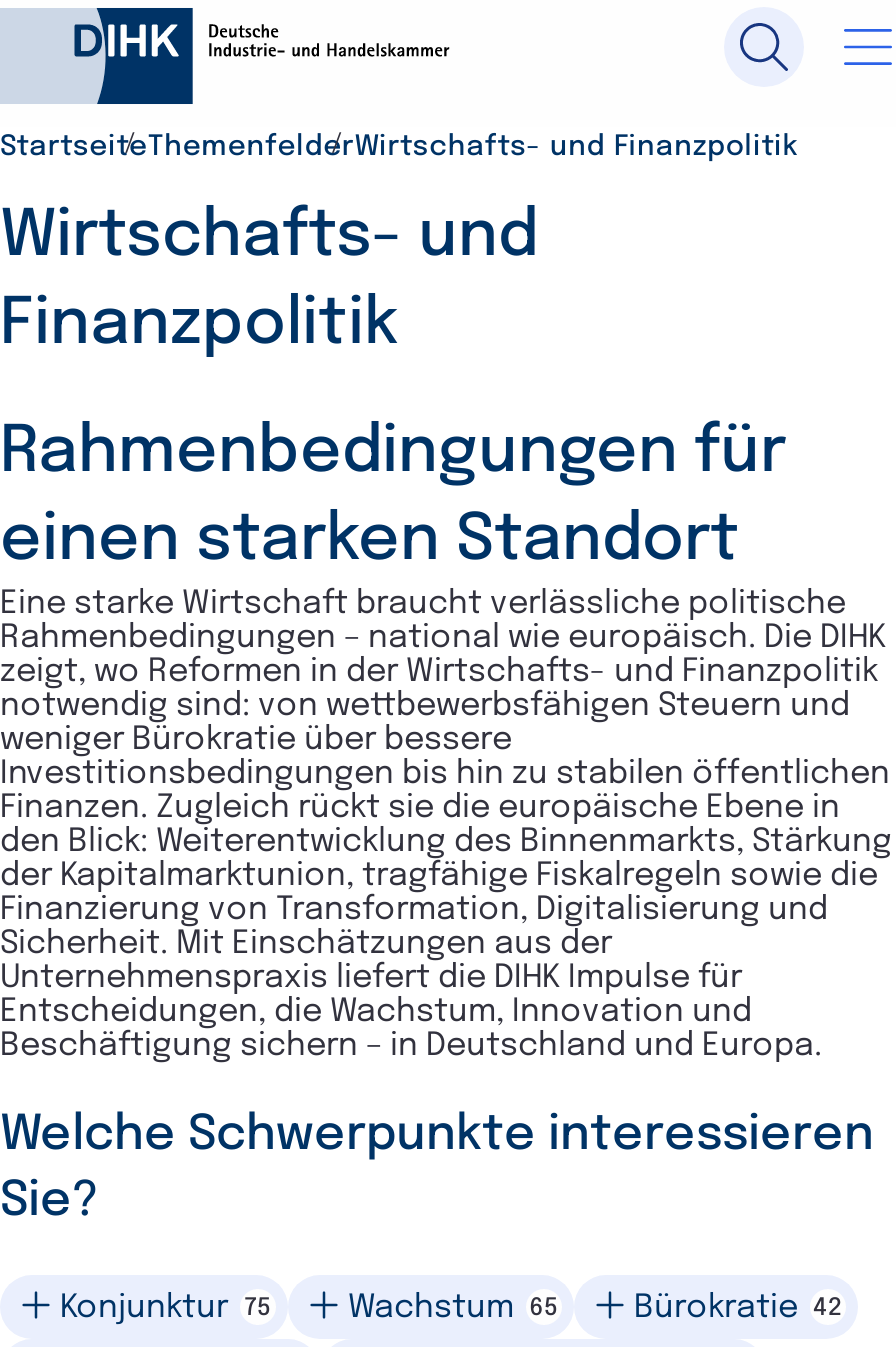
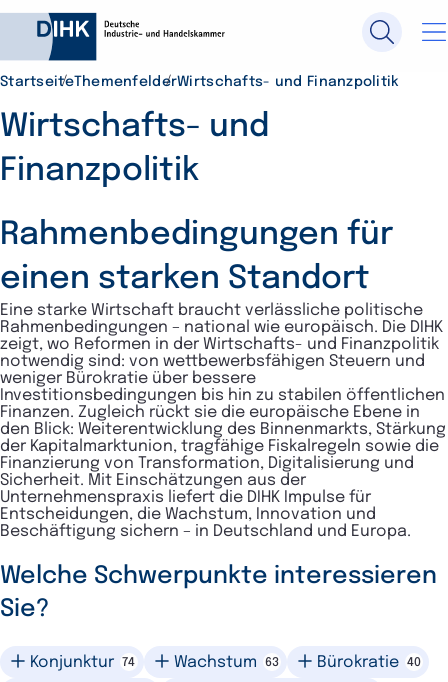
- Konjunktur 75
+ Konjunktur 74

- Wachstum 65
+ Wachstum 63

- Bürokratie 42
+ Bürokratie 40
